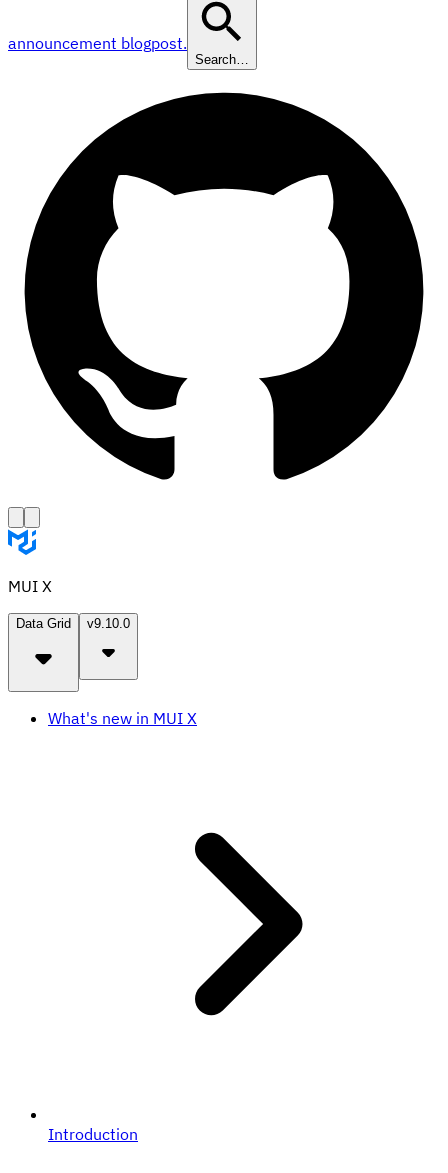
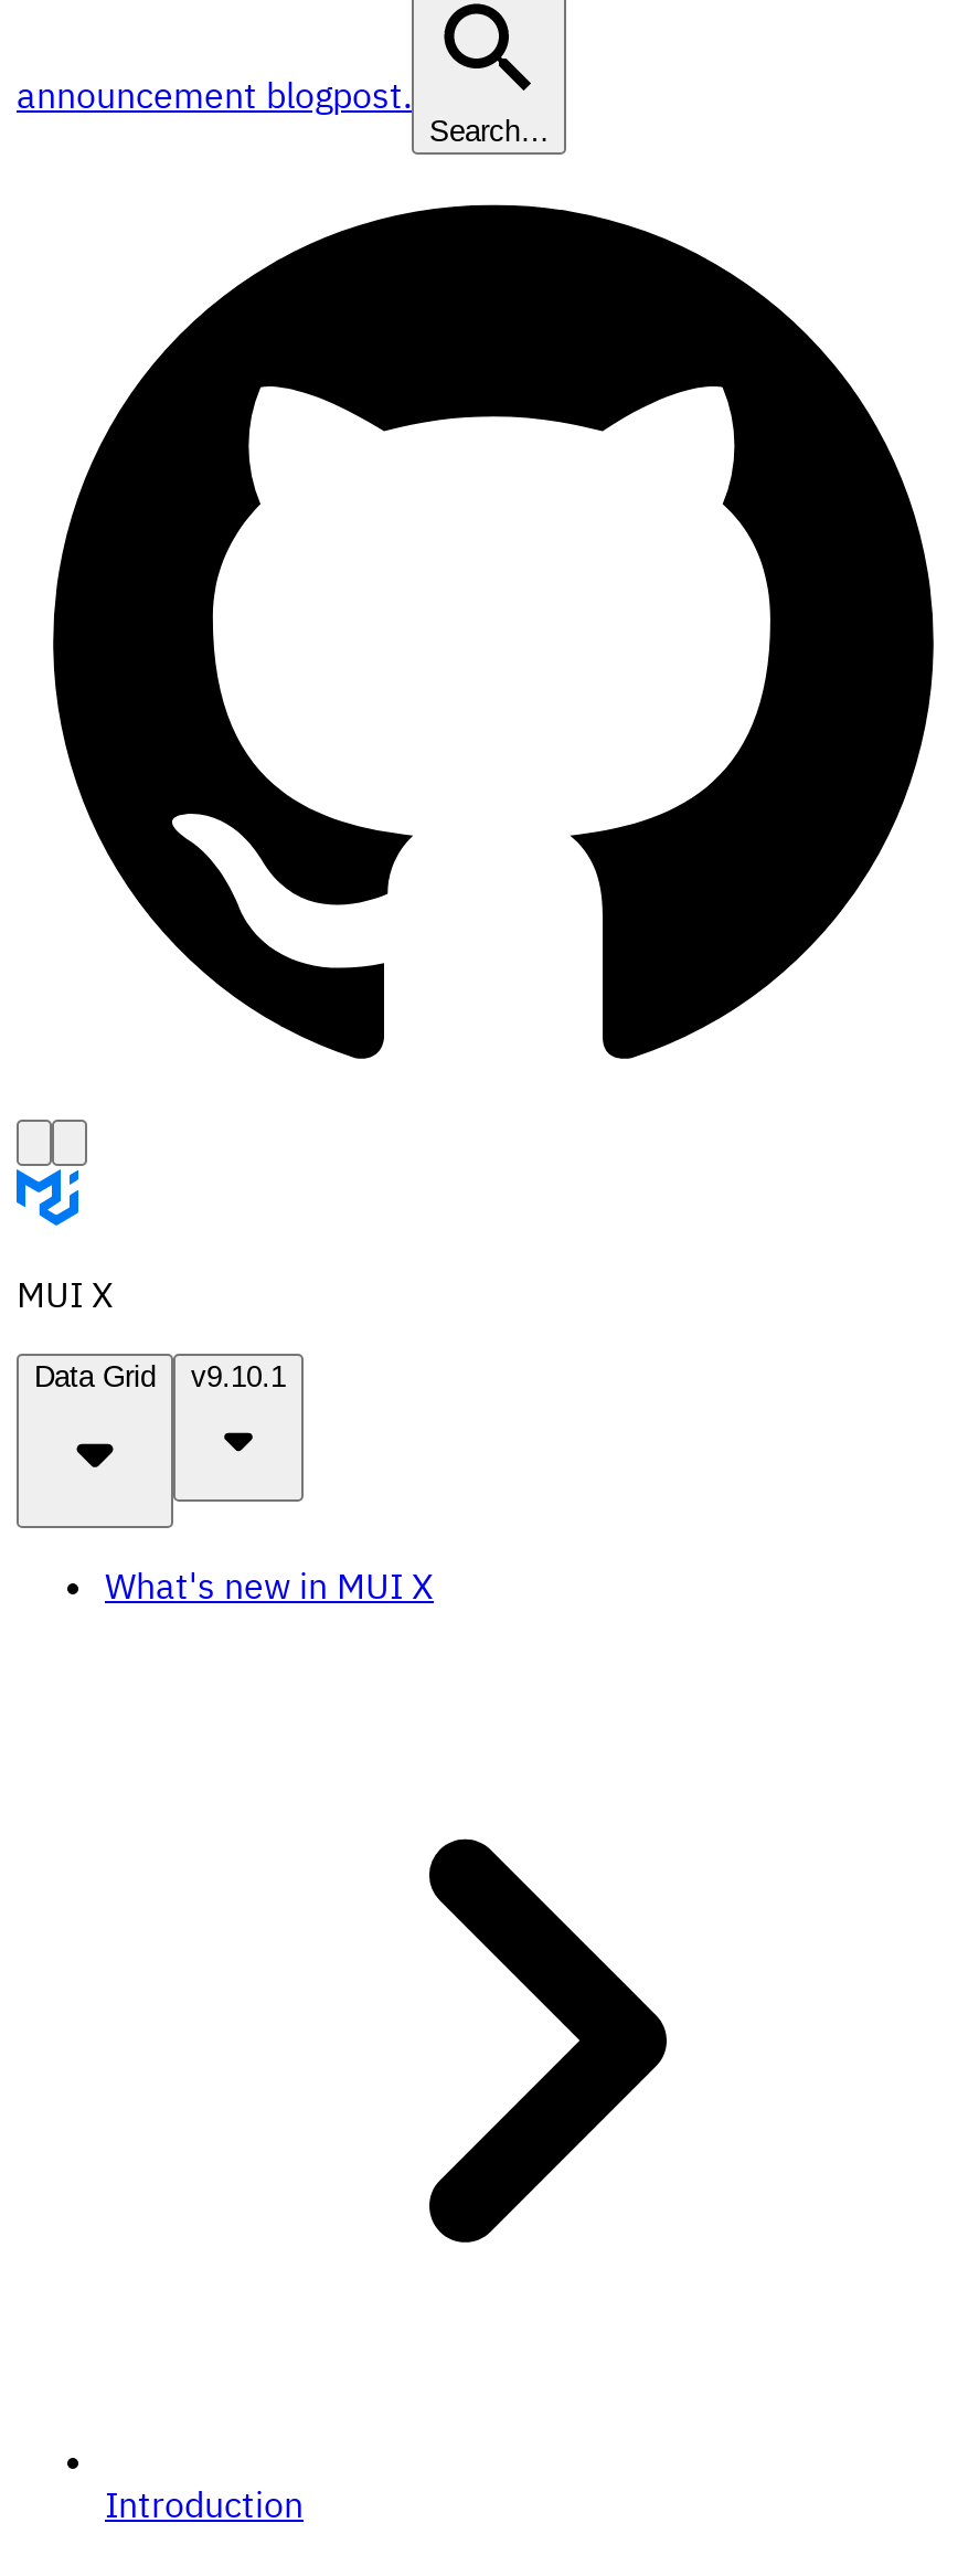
- Data Grid v9.10.0
+ Data Grid v9.10.1
